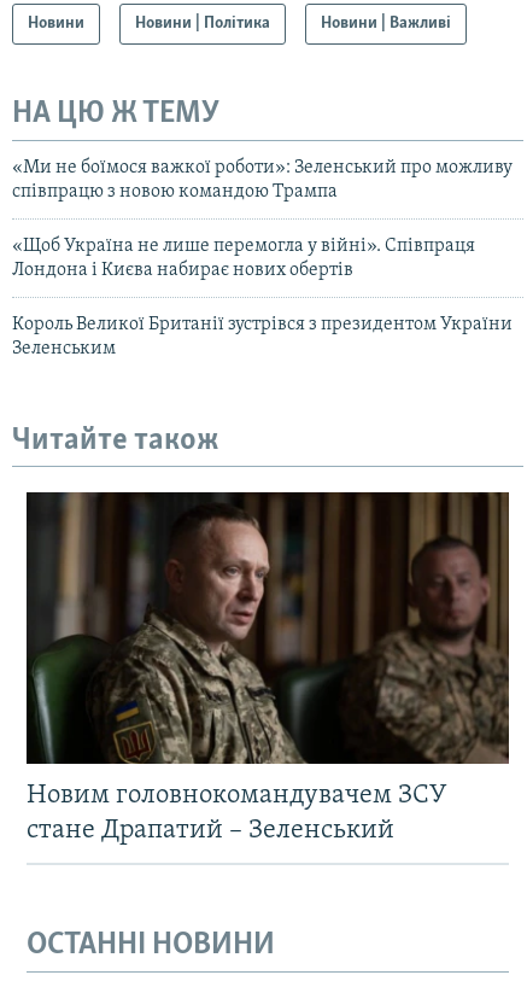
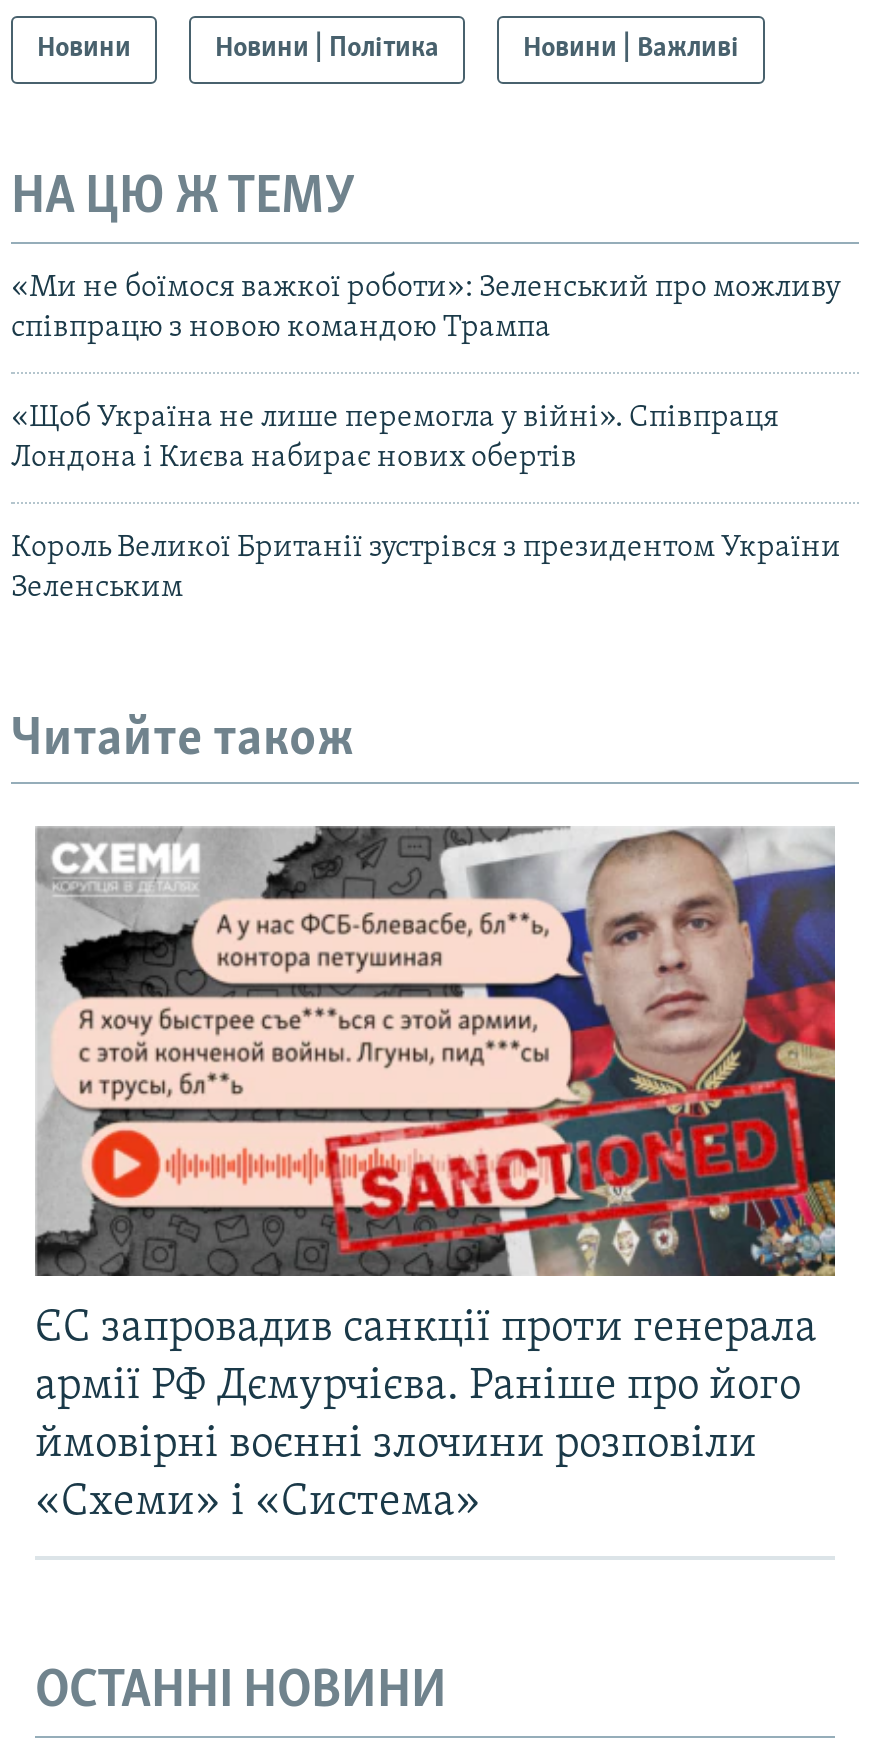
- [image]
+ [image]

- Новим головнокомандувачем ЗСУ
- стане Драпатий – Зеленський
+ ЄС запровадив санкції проти генерала
+ армії РФ Дємурчієва. Раніше про його
+ ймовірні воєнні злочини розповіли
+ «Схеми» і «Система»
